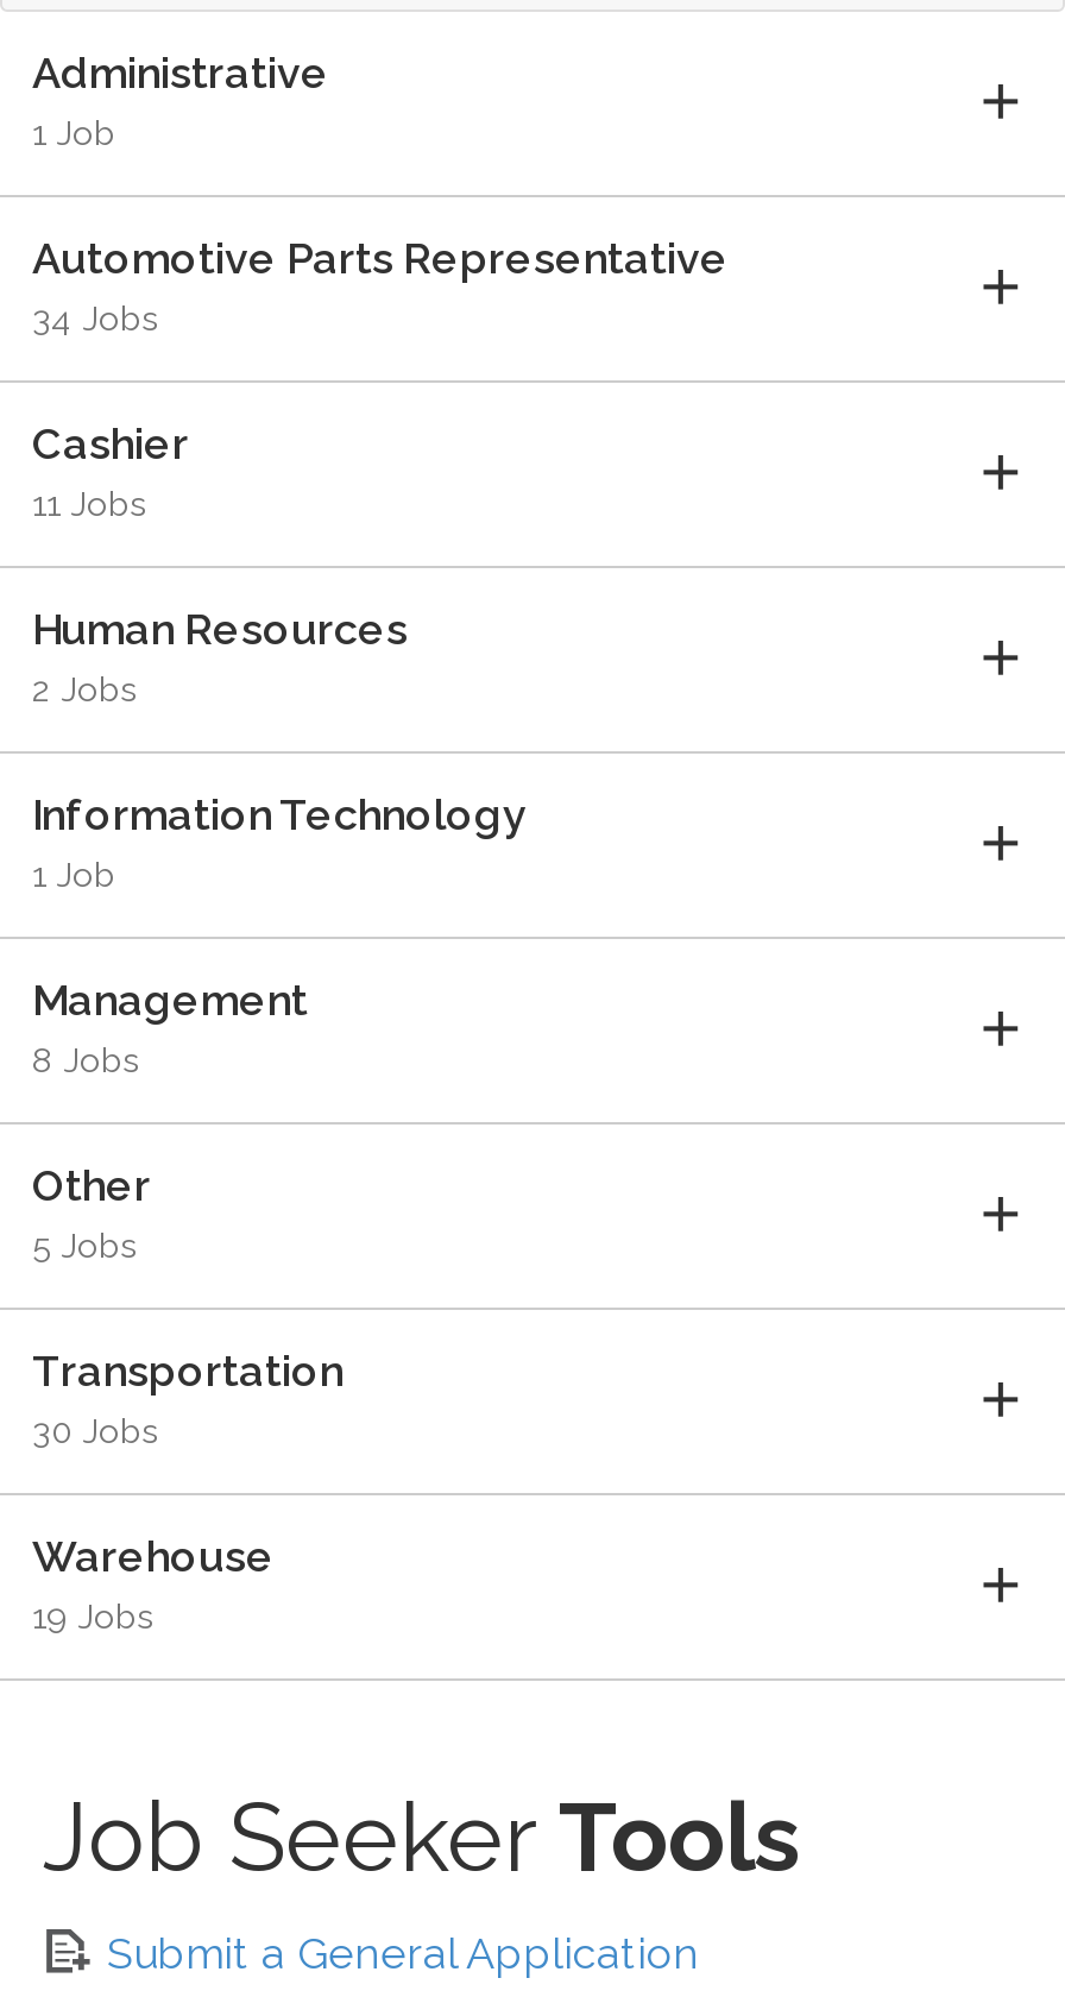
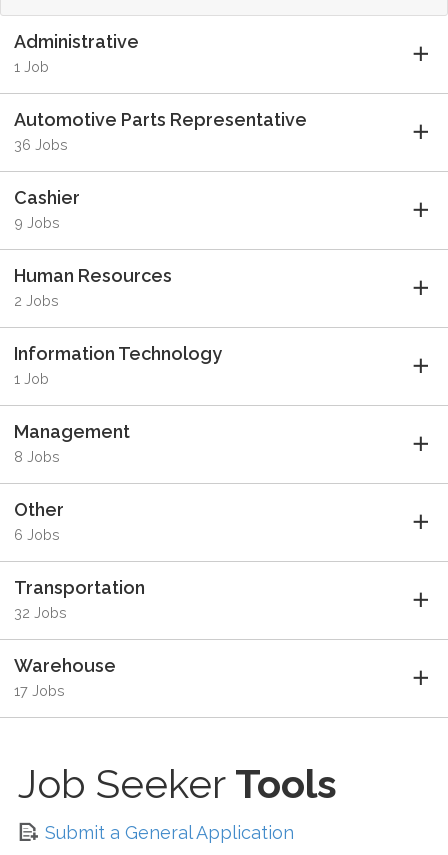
- 34 Jobs
+ 36 Jobs

- 11 Jobs
+ 9 Jobs

- 5 Jobs
+ 6 Jobs

- 30 Jobs
+ 32 Jobs

- 19 Jobs
+ 17 Jobs
